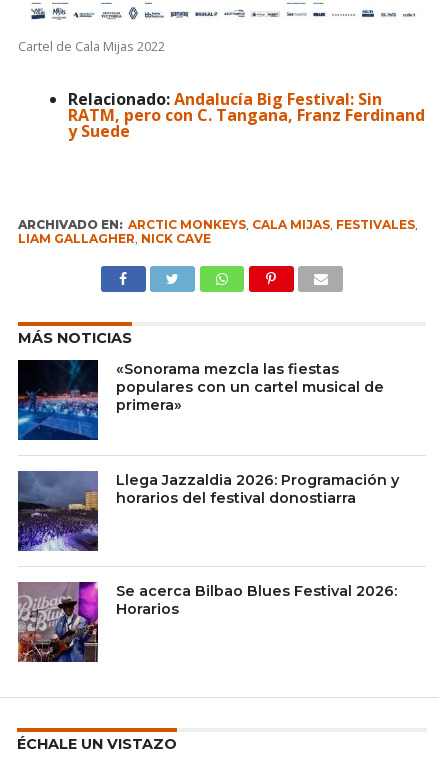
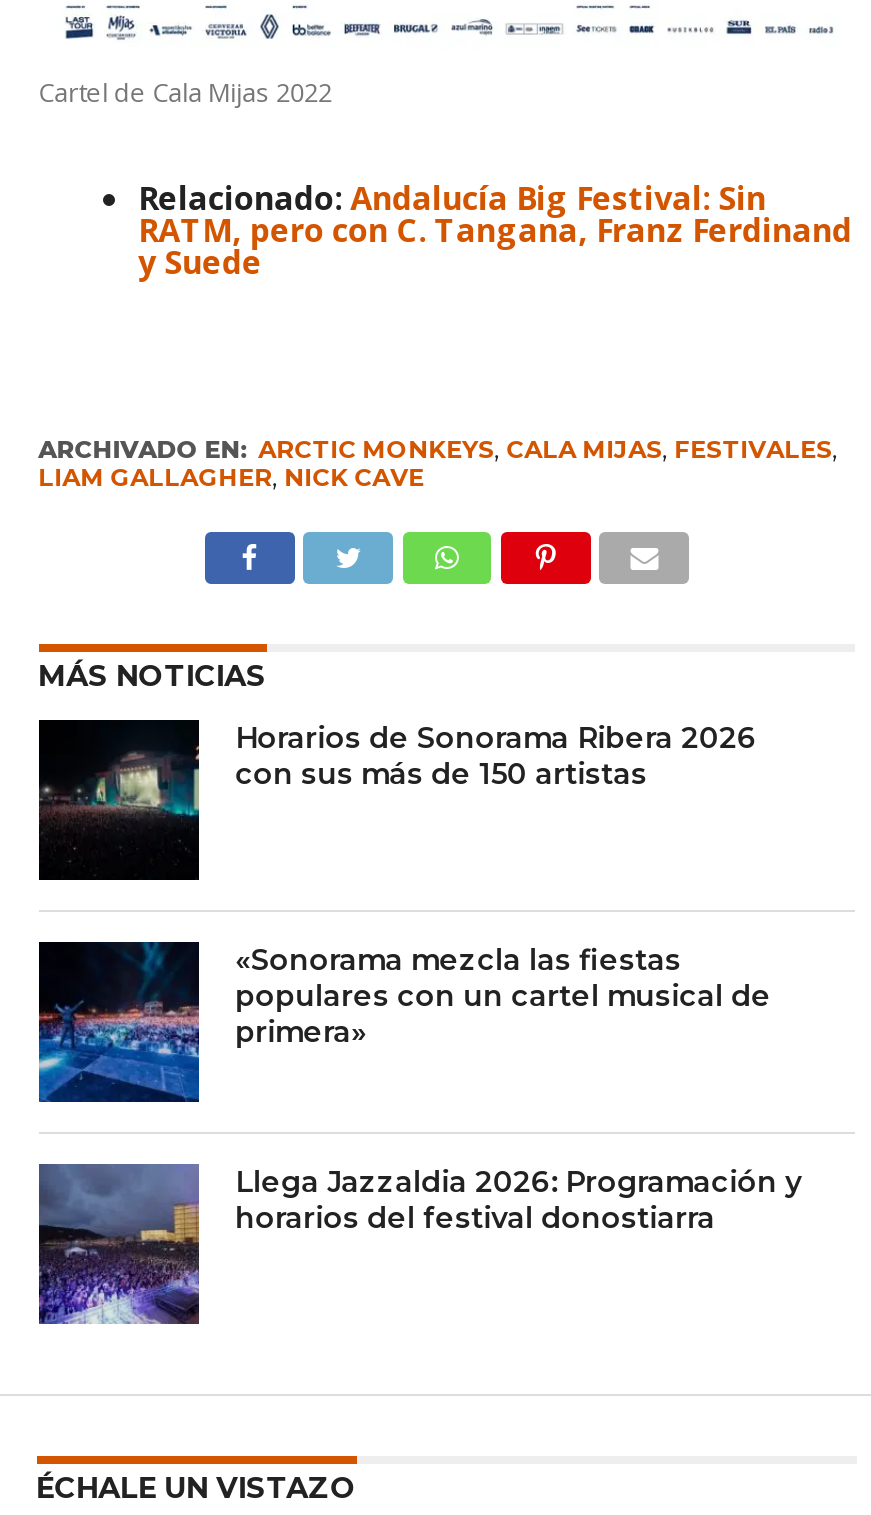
+ [image]
+ Horarios de Sonorama Ribera 2026
+ con sus más de 150 artistas

moved down: [image] | «Sonorama mezcla las fiestas | populares con un cartel musical de | primera» | Llega Jazzaldia 2026: Programación y | horarios del festival donostiarra

moved down: [image]

- [image]
- Se acerca Bilbao Blues Festival 2026:
- Horarios
